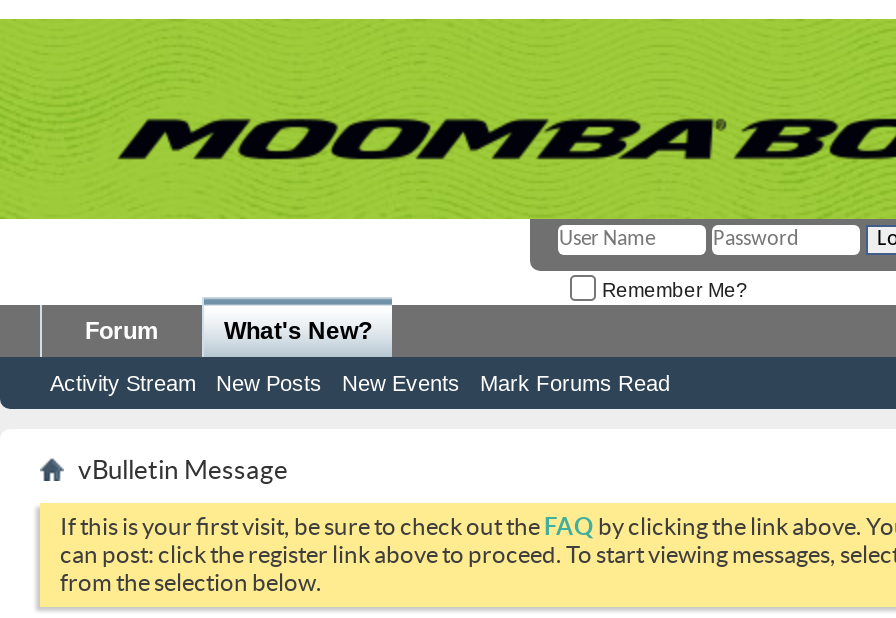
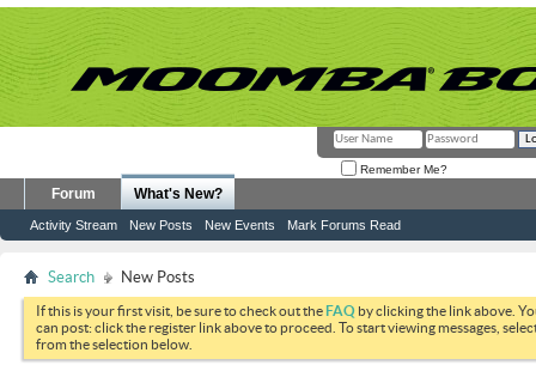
- vBulletin Message
+ Search
+ New Posts
